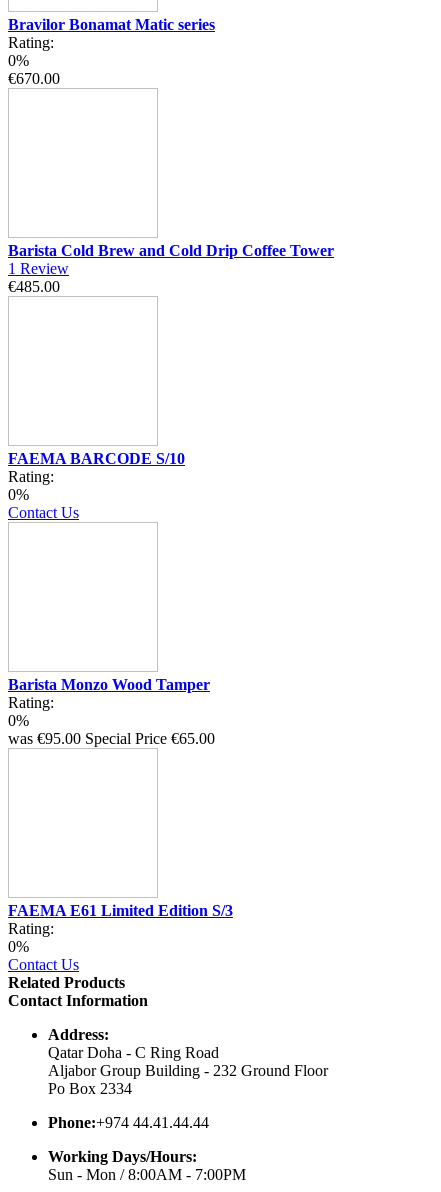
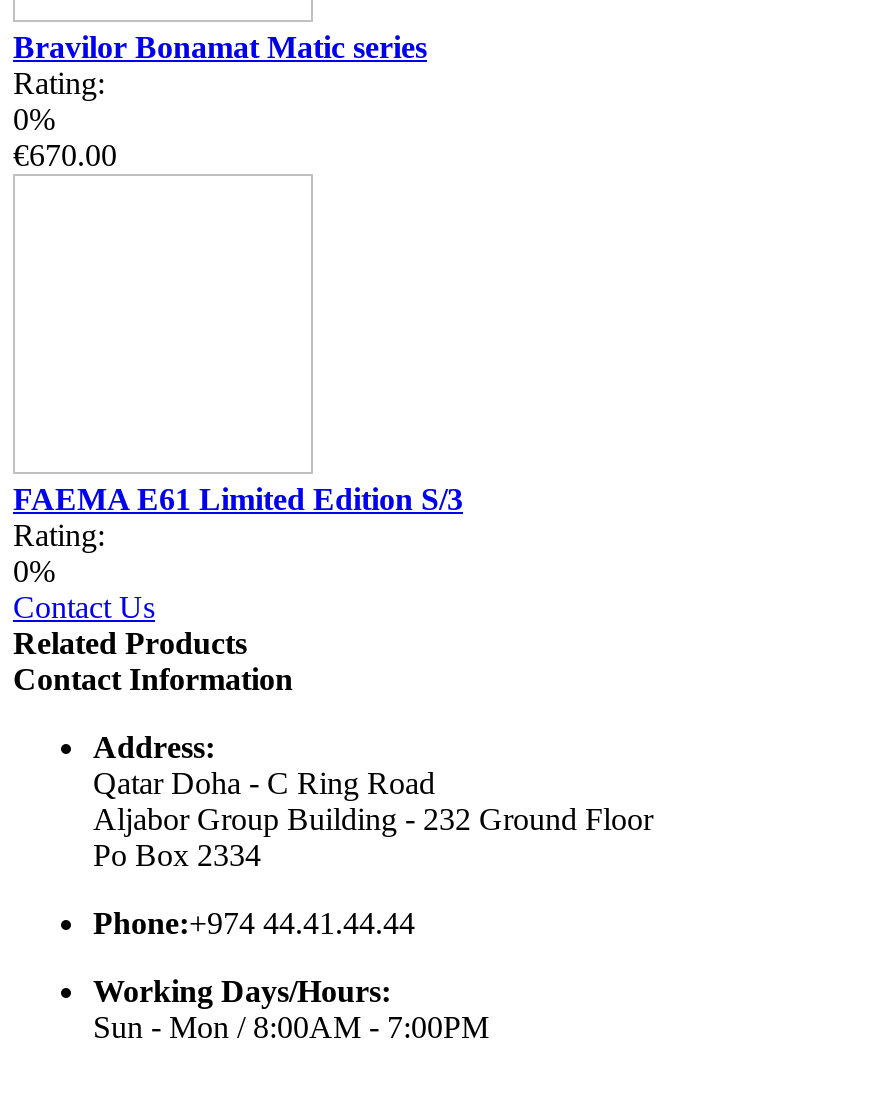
- Barista Cold Brew and Cold Drip Coffee Tower
- 1 Review
- €485.00

- FAEMA BARCODE S/10
- Rating:
- 0%
- Contact Us

- Barista Monzo Wood Tamper
- Rating:
- 0%
- was €95.00 Special Price €65.00
